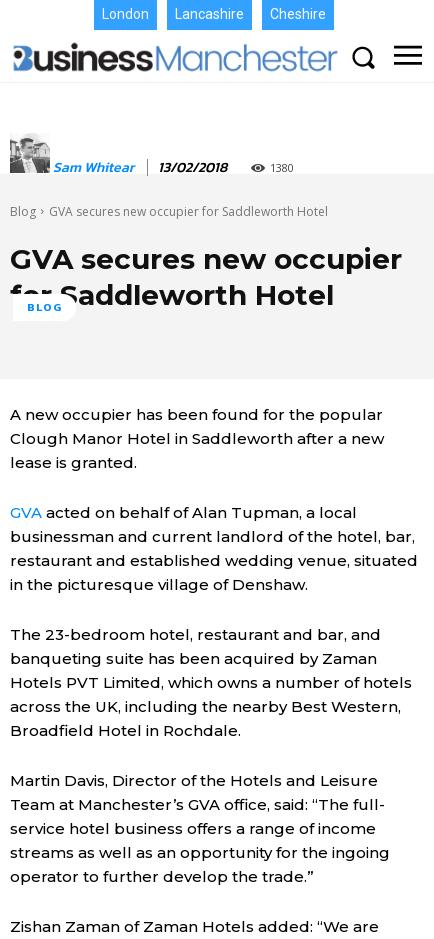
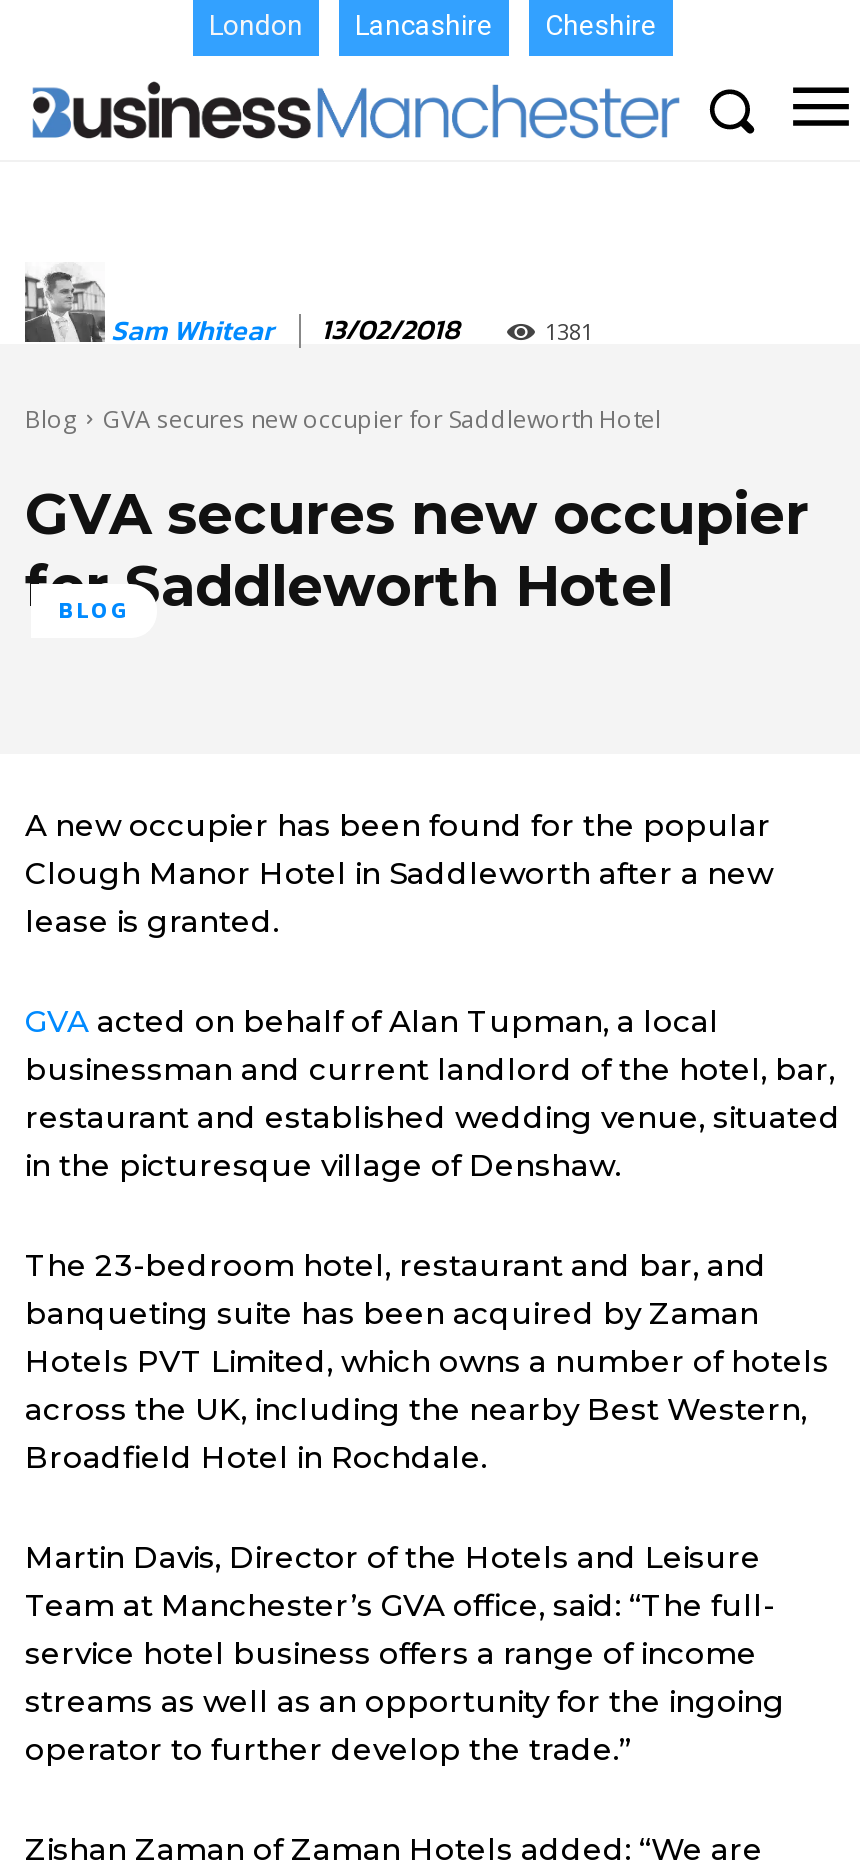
- 1380
+ 1381
